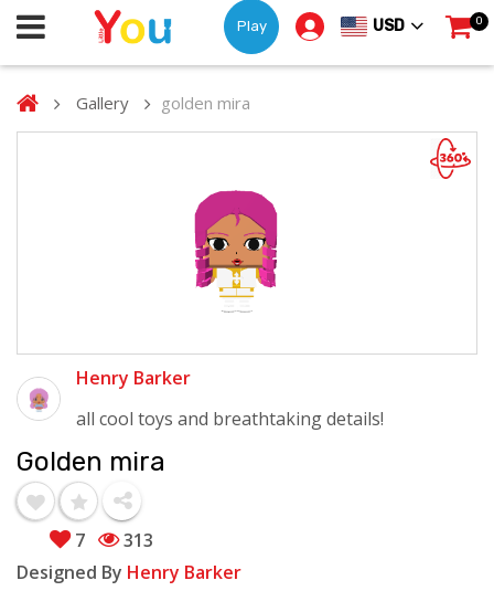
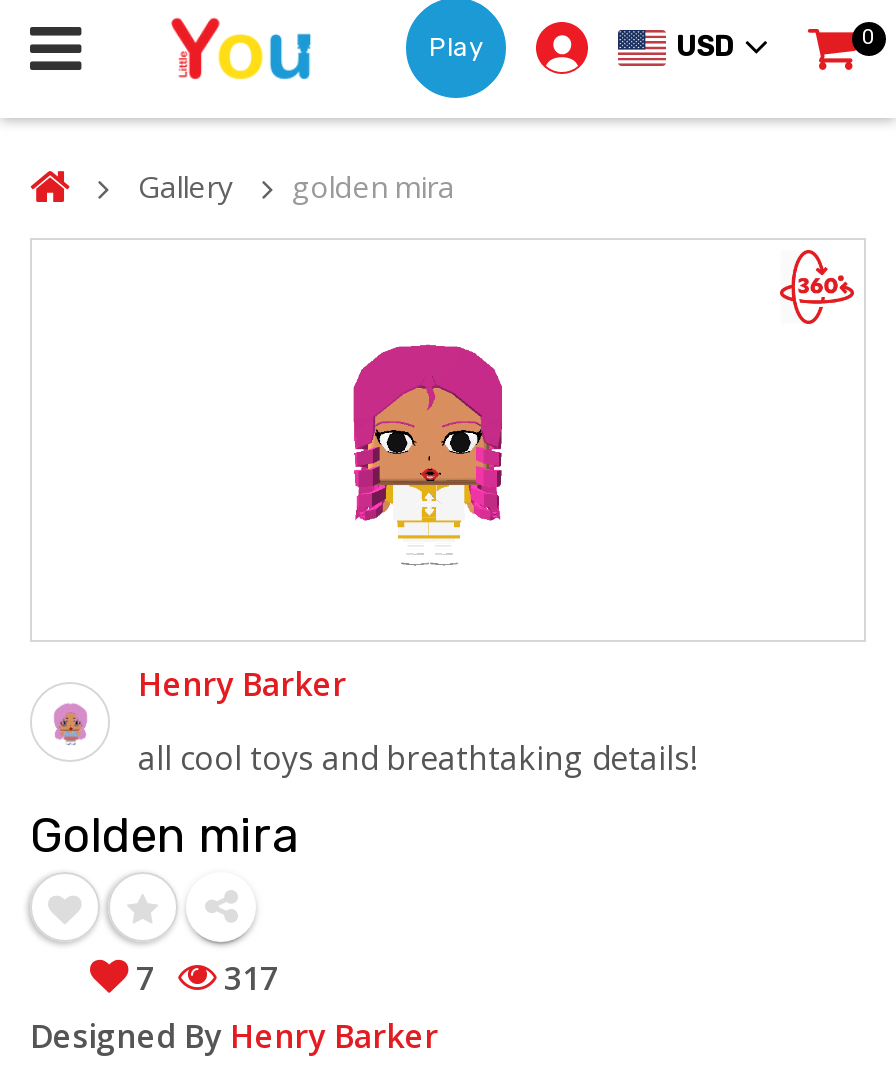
- 7 313
+ 7 317
